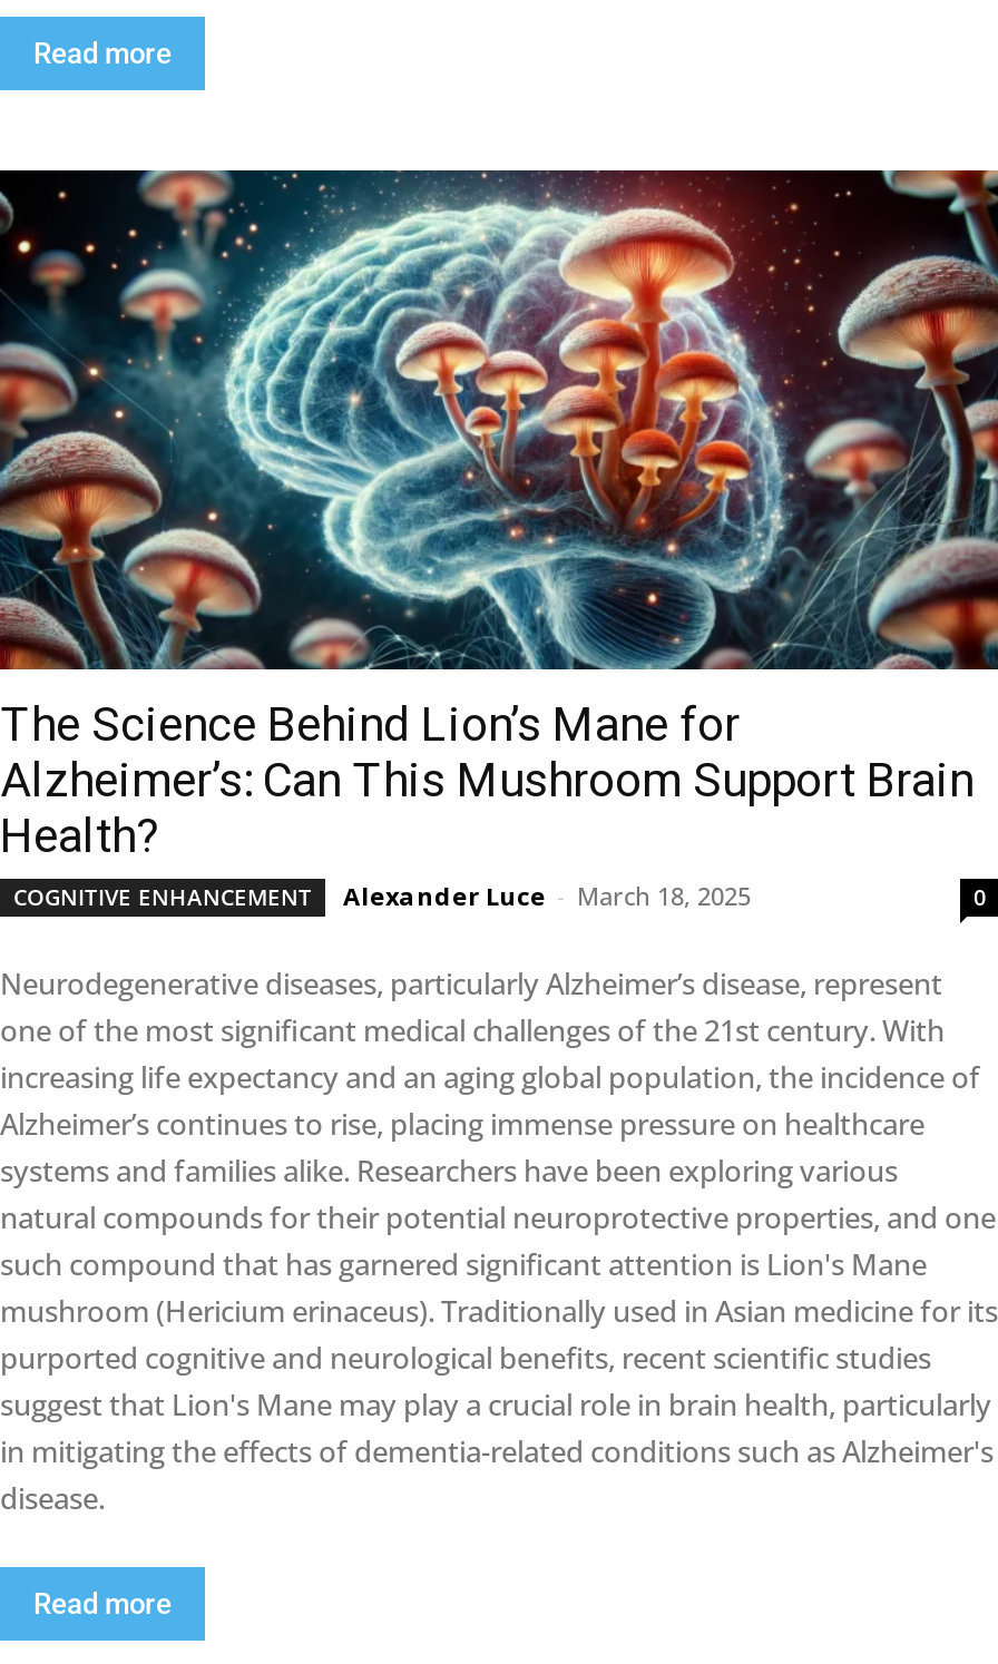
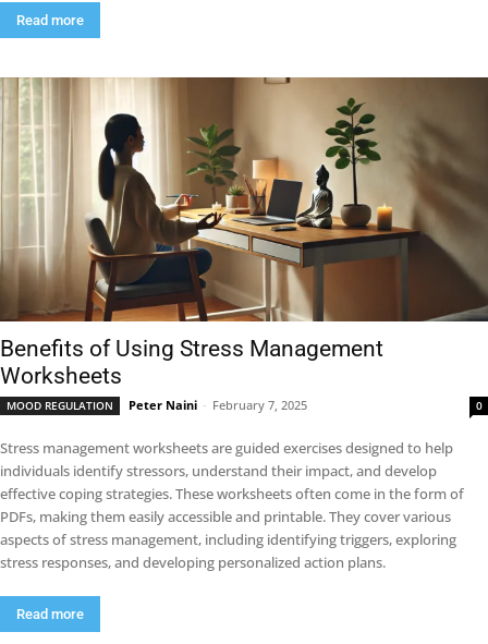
- [image]
- The Science Behind Lion’s Mane for
- Alzheimer’s: Can This Mushroom Support Brain
- Health?
- COGNITIVE ENHANCEMENT
- Alexander Luce - March 18, 2025
+ [image]
+ Benefits of Using Stress Management
+ Worksheets
+ MOOD REGULATION
+ Peter Naini - February 7, 2025

- Neurodegenerative diseases, particularly Alzheimer’s disease, represent
- one of the most significant medical challenges of the 21st century. With
- increasing life expectancy and an aging global population, the incidence of
- Alzheimer’s continues to rise, placing immense pressure on healthcare
- systems and families alike. Researchers have been exploring various
- natural compounds for their potential neuroprotective properties, and one
- such compound that has garnered significant attention is Lion's Mane
- mushroom (Hericium erinaceus). Traditionally used in Asian medicine for its
- purported cognitive and neurological benefits, recent scientific studies
- suggest that Lion's Mane may play a crucial role in brain health, particularly
- in mitigating the effects of dementia-related conditions such as Alzheimer's
- disease.
+ Stress management worksheets are guided exercises designed to help
+ individuals identify stressors, understand their impact, and develop
+ effective coping strategies. These worksheets often come in the form of
+ PDFs, making them easily accessible and printable. They cover various
+ aspects of stress management, including identifying triggers, exploring
+ stress responses, and developing personalized action plans.
